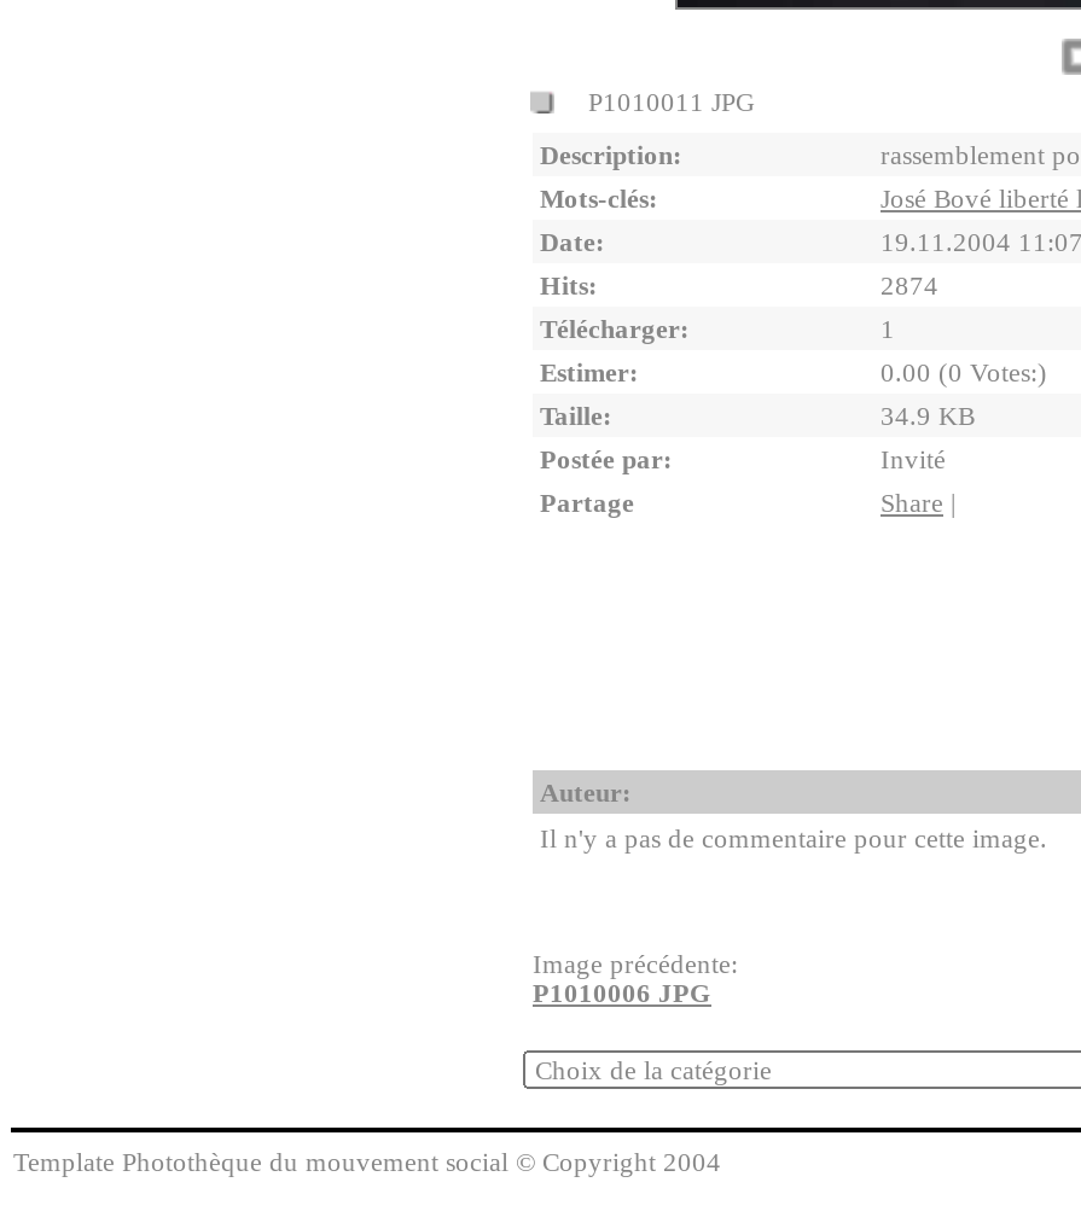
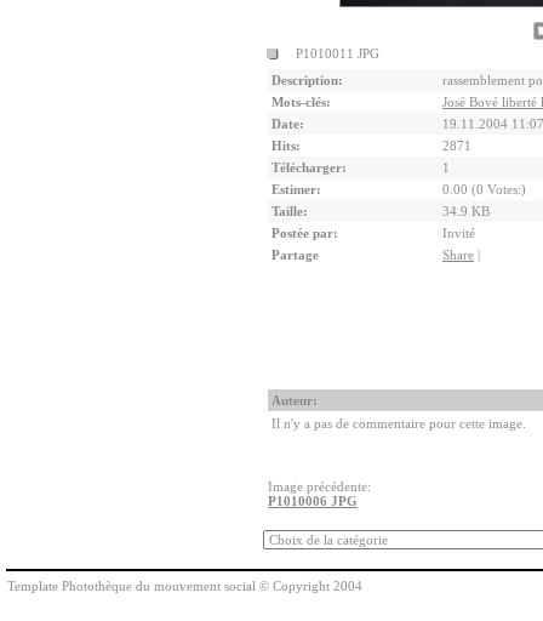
- 2874
+ 2871
